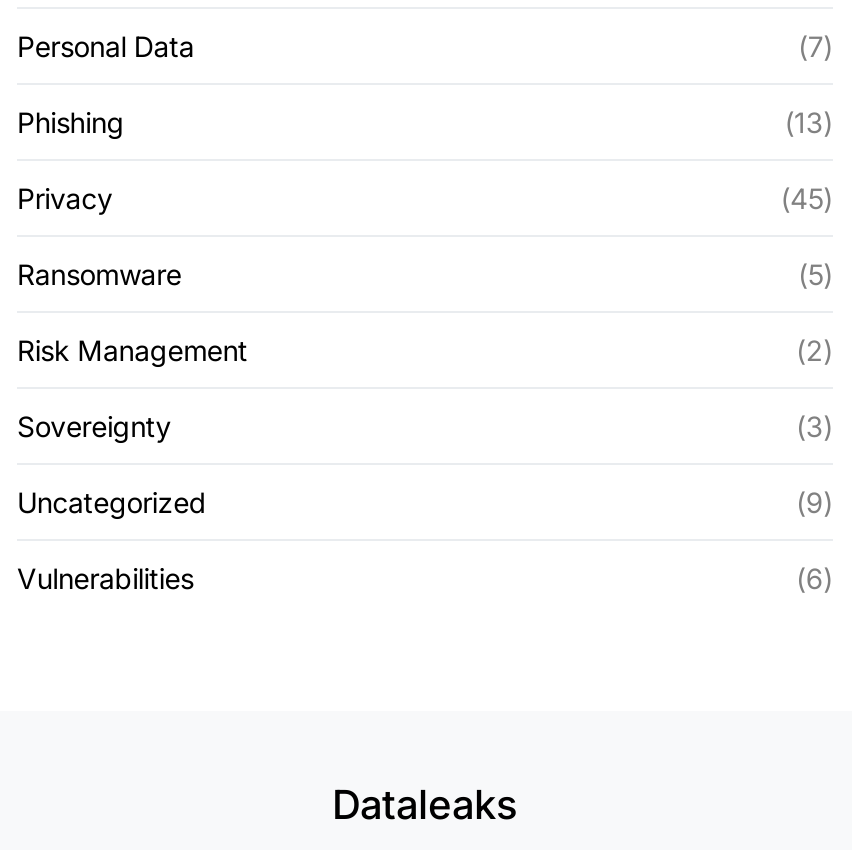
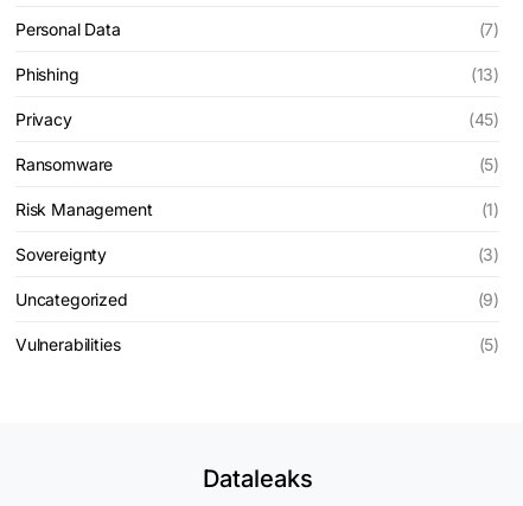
- (2)
+ (1)

- (6)
+ (5)
